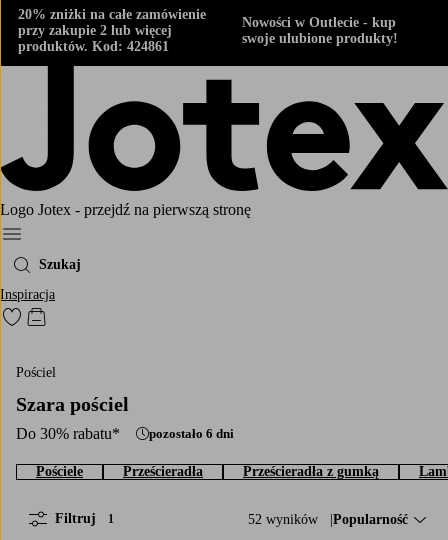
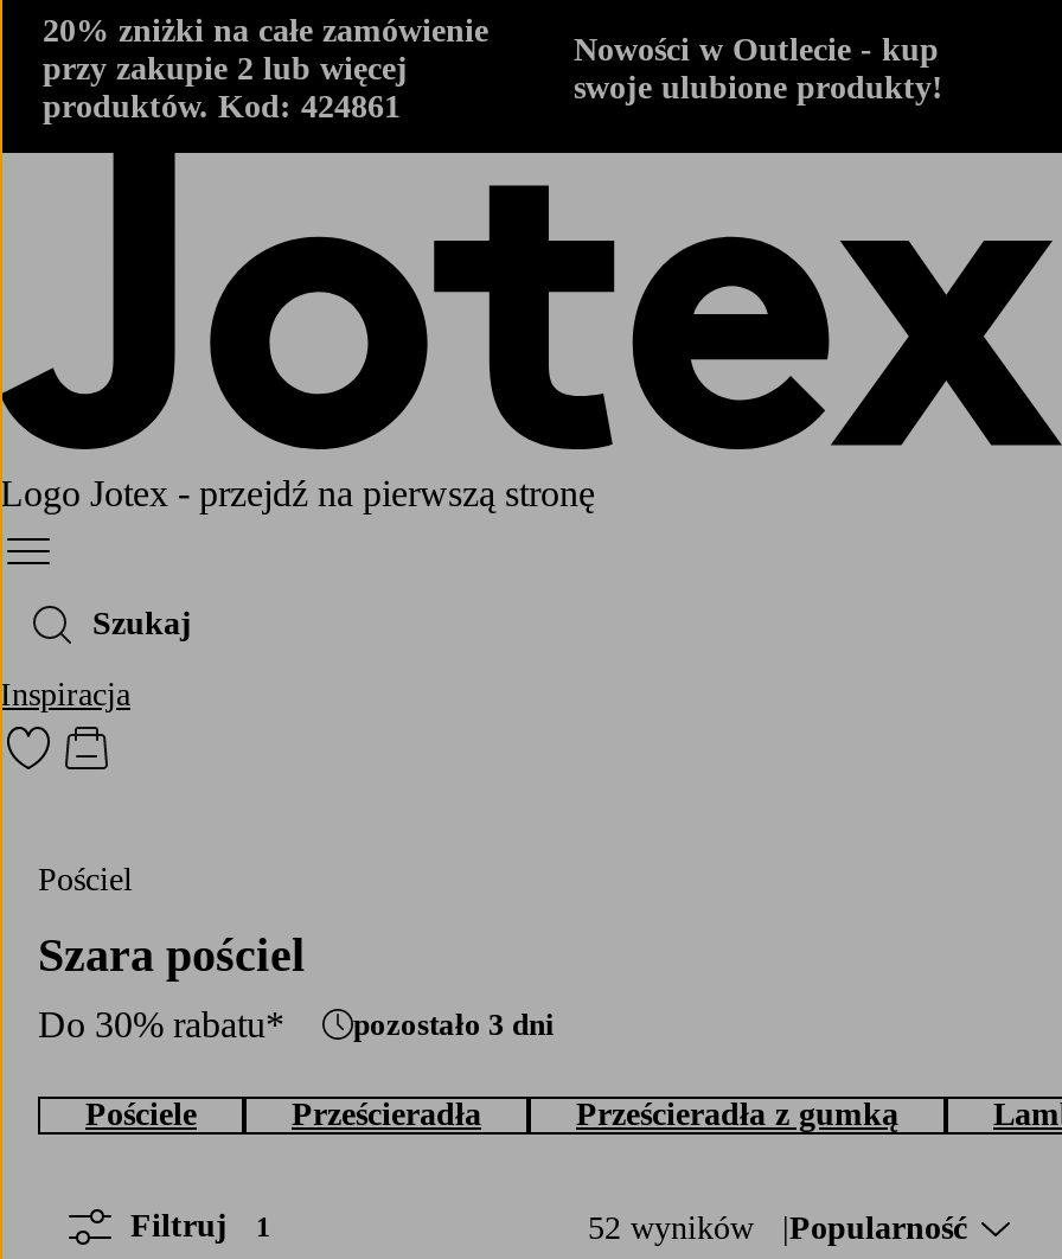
- pozostało 6 dni
+ pozostało 3 dni
